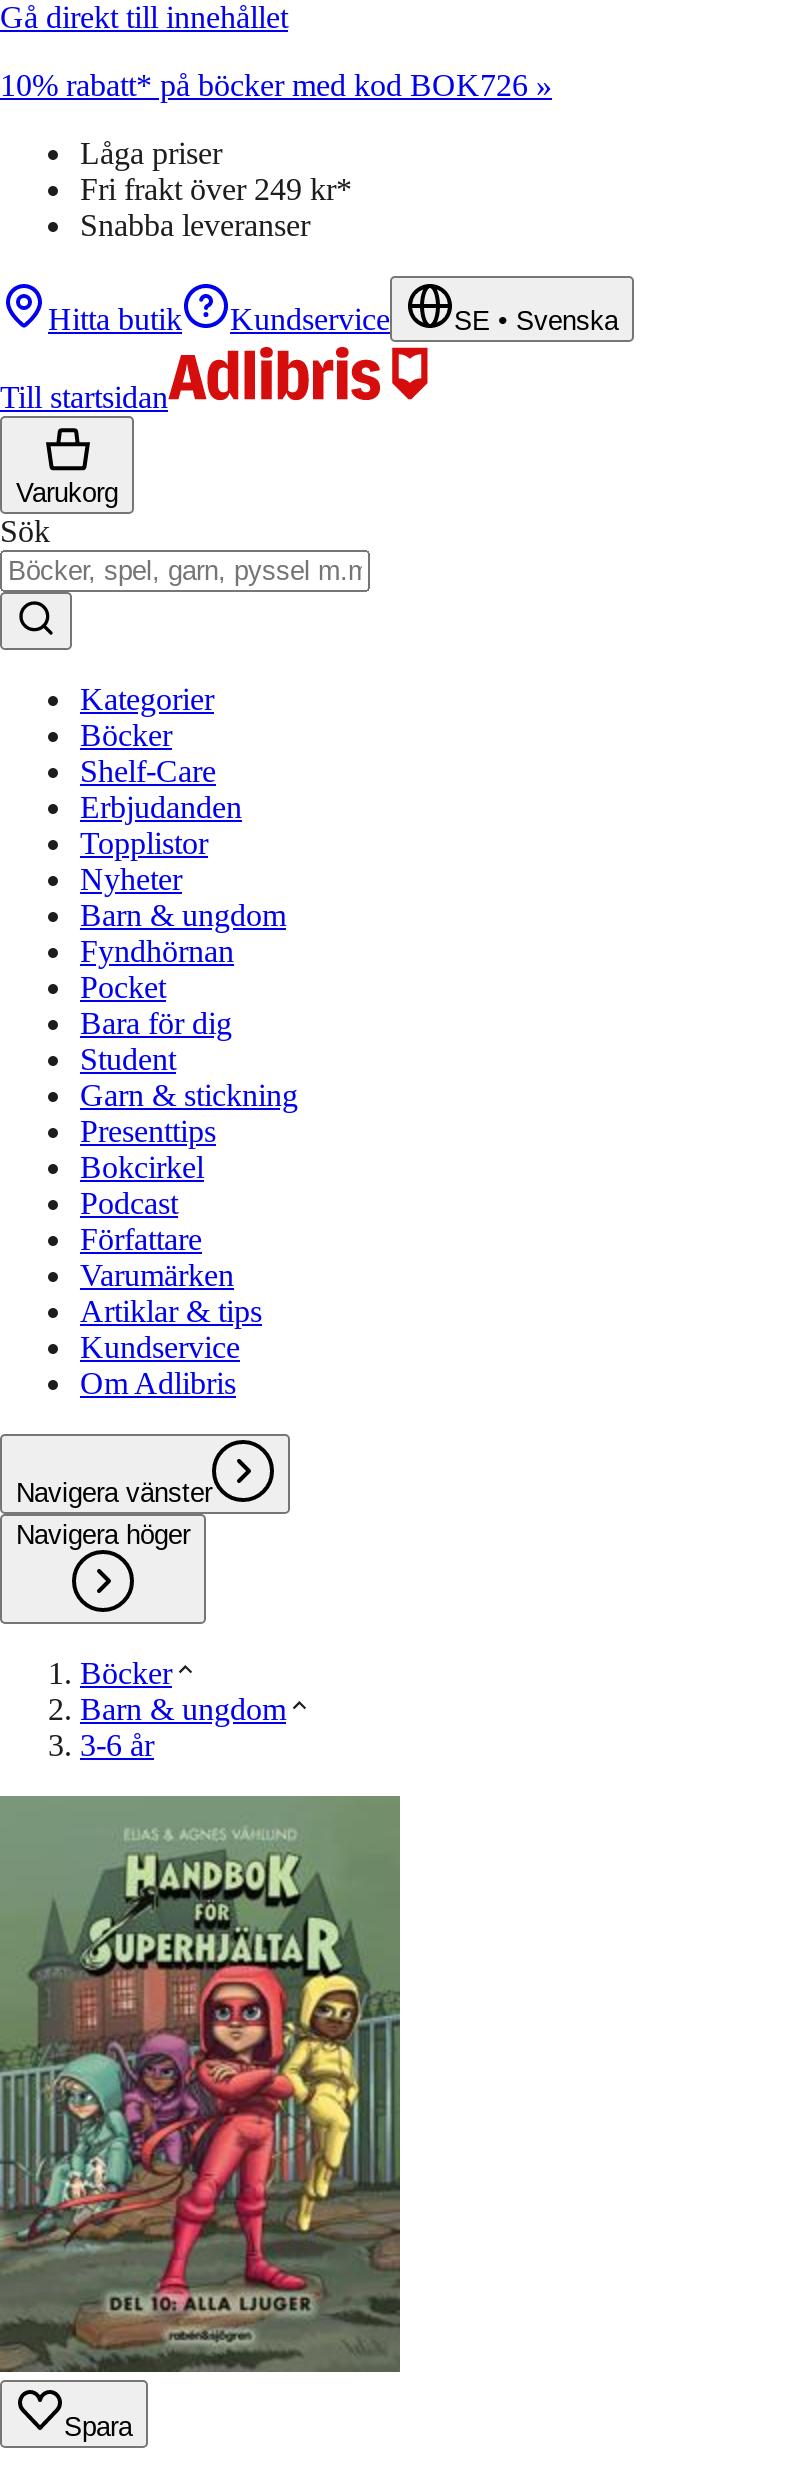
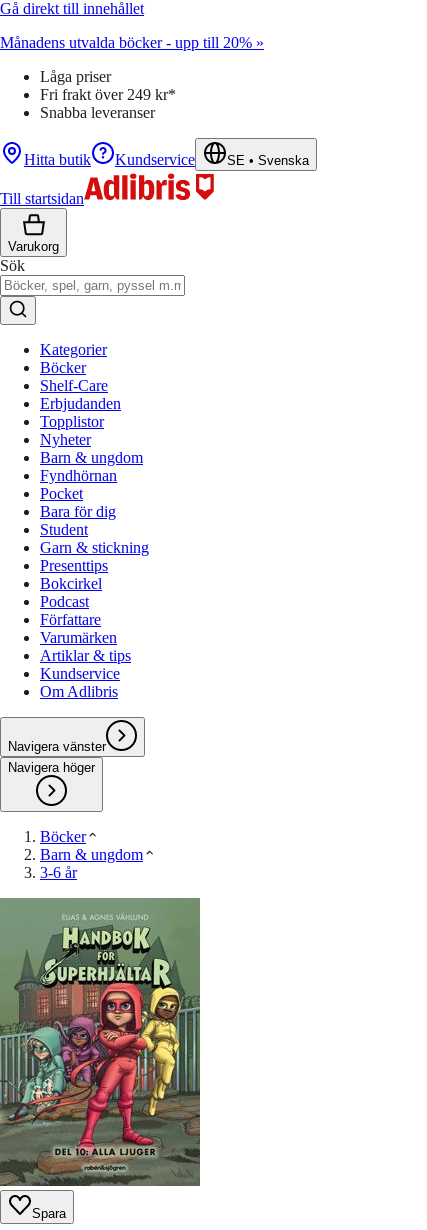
- 10% rabatt* på böcker med kod BOK726 »
+ Månadens utvalda böcker - upp till 20% »
